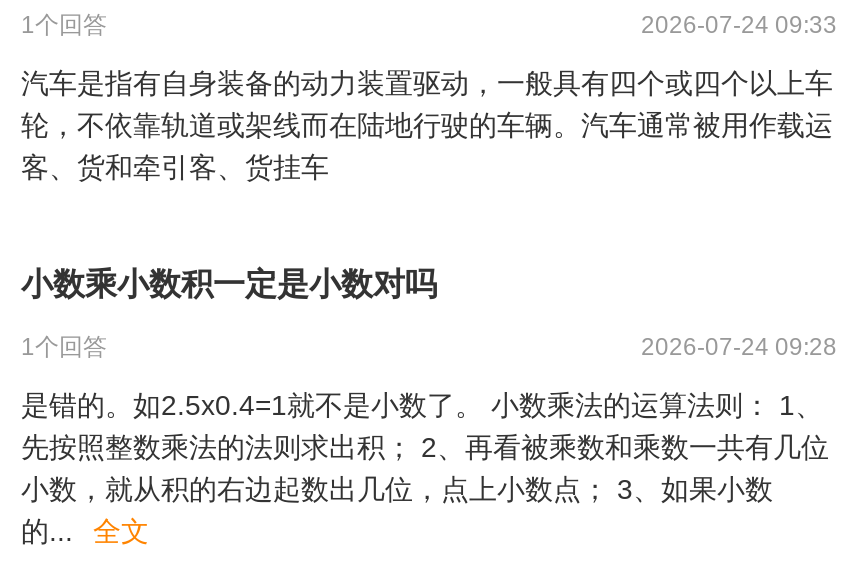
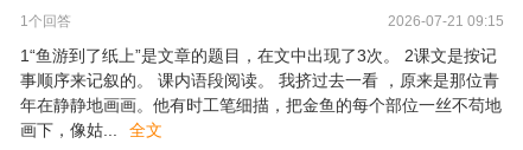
- 2026-07-24 09:33
- 汽车是指有自身装备的动力装置驱动，一般具有四个或四个以上车
- 轮，不依靠轨道或架线而在陆地行驶的车辆。汽车通常被用作载运
- 客、货和牵引客、货挂车
- 小数乘小数积一定是小数对吗
- 1个回答
- 2026-07-24 09:28
- 是错的。如2.5x0.4=1就不是小数了。 小数乘法的运算法则： 1、
- 先按照整数乘法的法则求出积； 2、再看被乘数和乘数一共有几位
- 小数，就从积的右边起数出几位，点上小数点； 3、如果小数
- 的...
+ 2026-07-21 09:15
+ 1“鱼游到了纸上”是文章的题目，在文中出现了3次。 2课文是按记
+ 事顺序来记叙的。 课内语段阅读。 我挤过去一看 ，原来是那位青
+ 年在静静地画画。他有时工笔细描，把金鱼的每个部位一丝不苟地
+ 画下，像姑...
